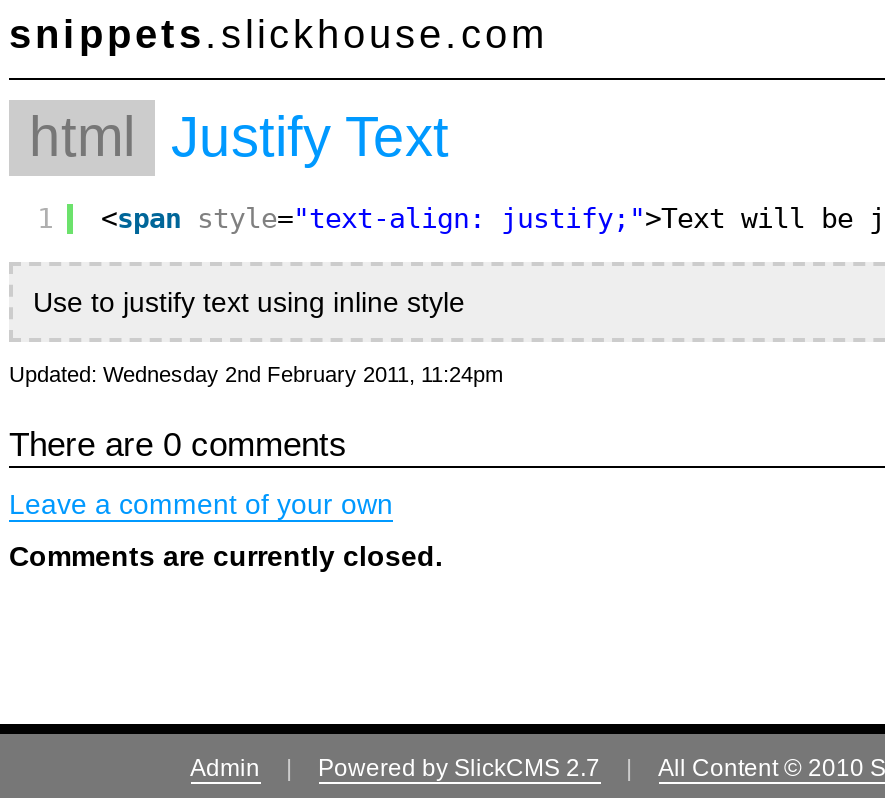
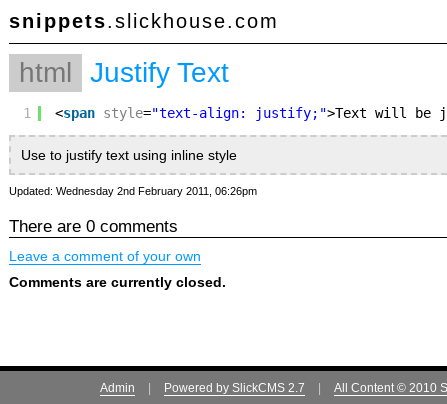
- Updated: Wednesday 2nd February 2011, 11:24pm
+ Updated: Wednesday 2nd February 2011, 06:26pm
